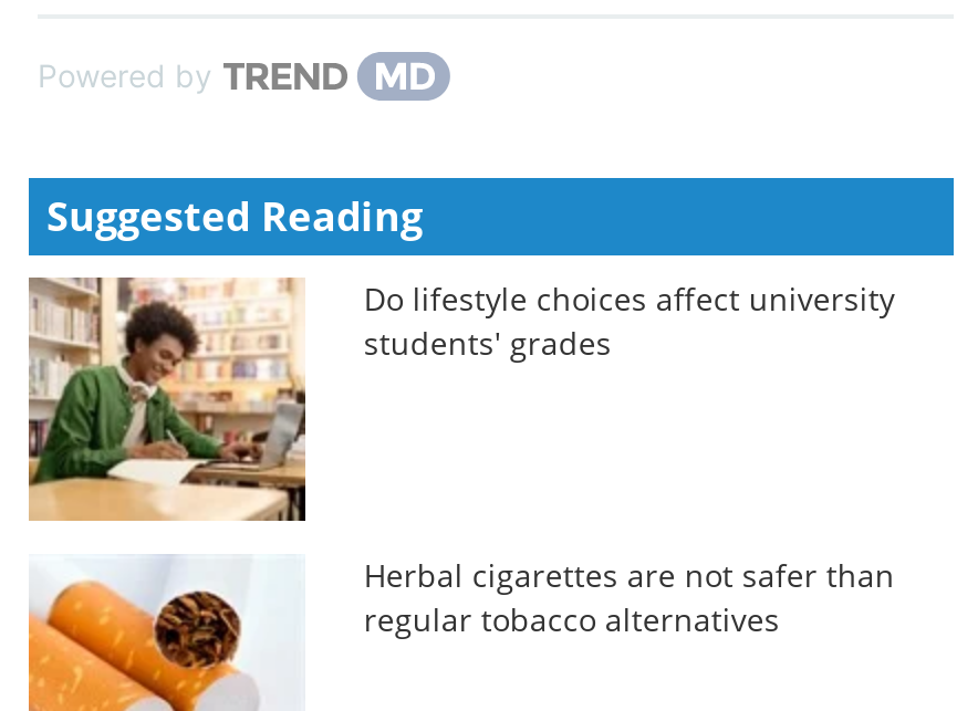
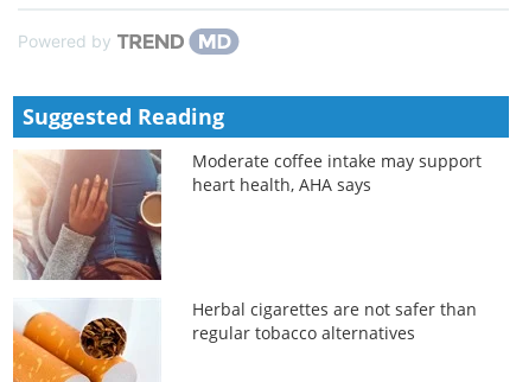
- [image]
- Do lifestyle choices affect university
- students' grades
+ [image]
+ Moderate coffee intake may support
+ heart health, AHA says
